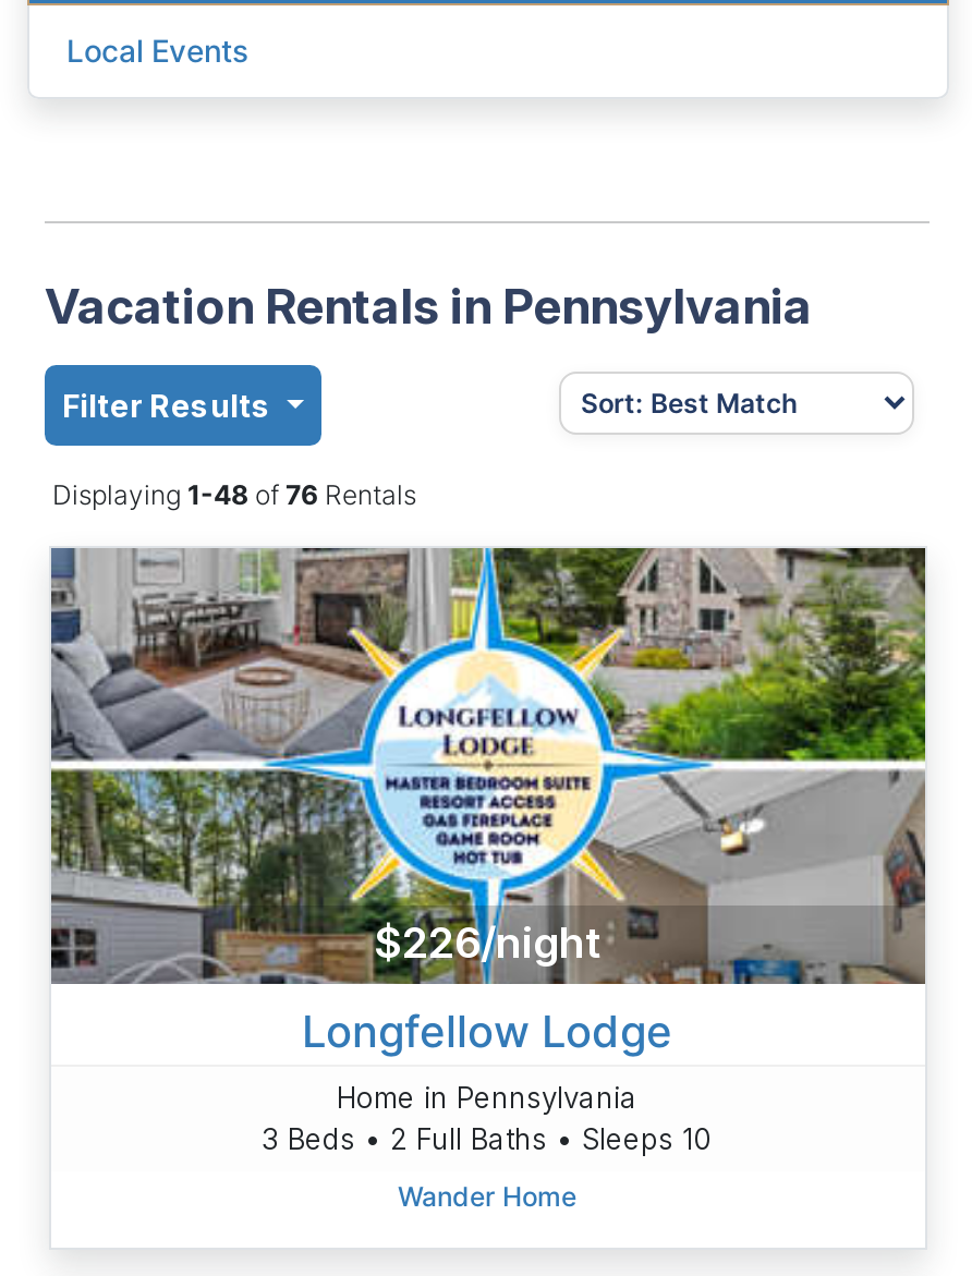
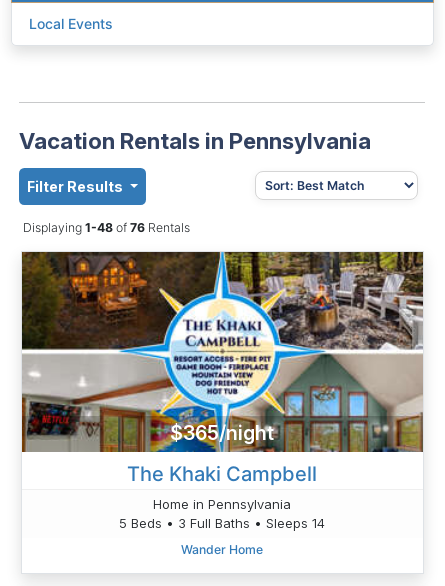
- [image]
- $226/night
+ [image]
+ $365/night

- Longfellow Lodge
+ The Khaki Campbell

- 3 Beds • 2 Full Baths • Sleeps 10
+ 5 Beds • 3 Full Baths • Sleeps 14
